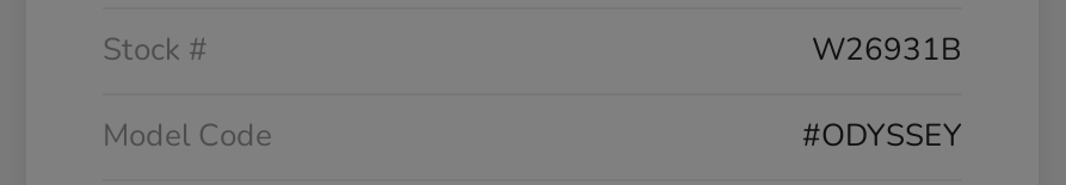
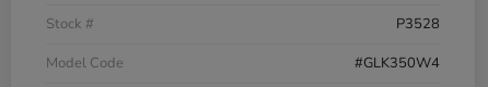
- W26931B
+ P3528

- #ODYSSEY
+ #GLK350W4
